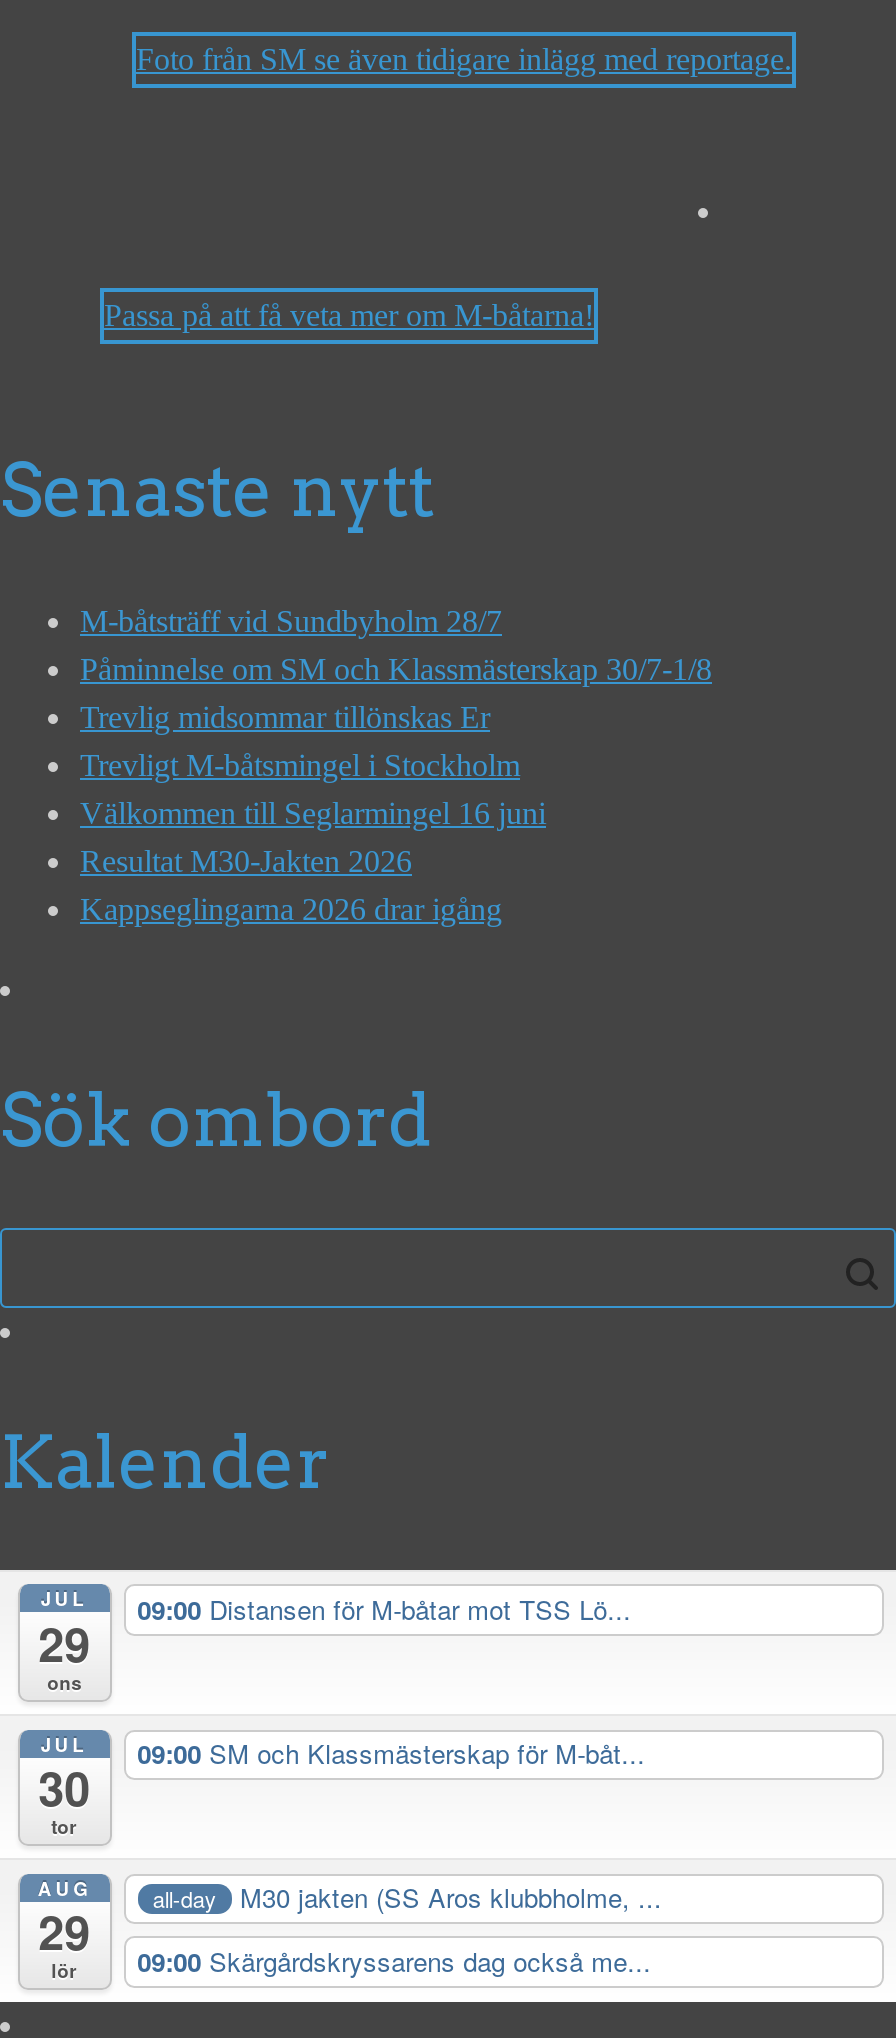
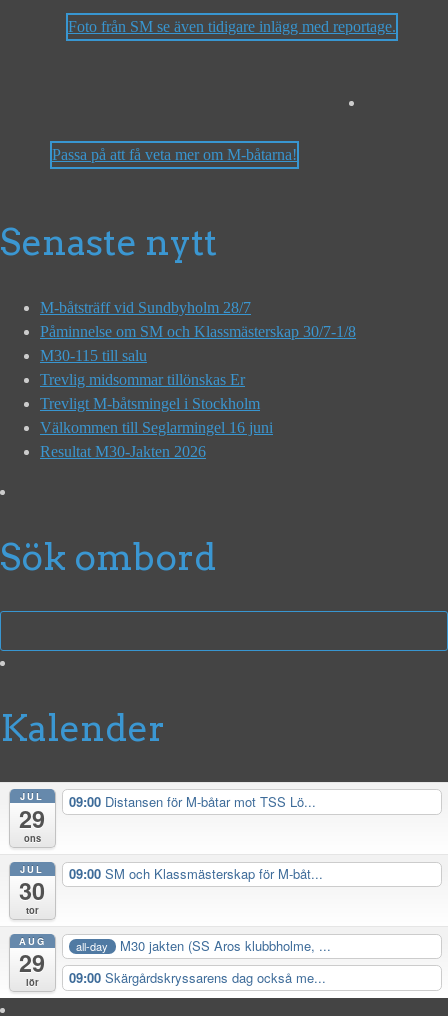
+ M30-115 till salu

moved down: Trevlig midsommar tillönskas Er | Trevligt M-båtsmingel i Stockholm | Välkommen till Seglarmingel 16 juni | Resultat M30-Jakten 2026

- Kappseglingarna 2026 drar igång
